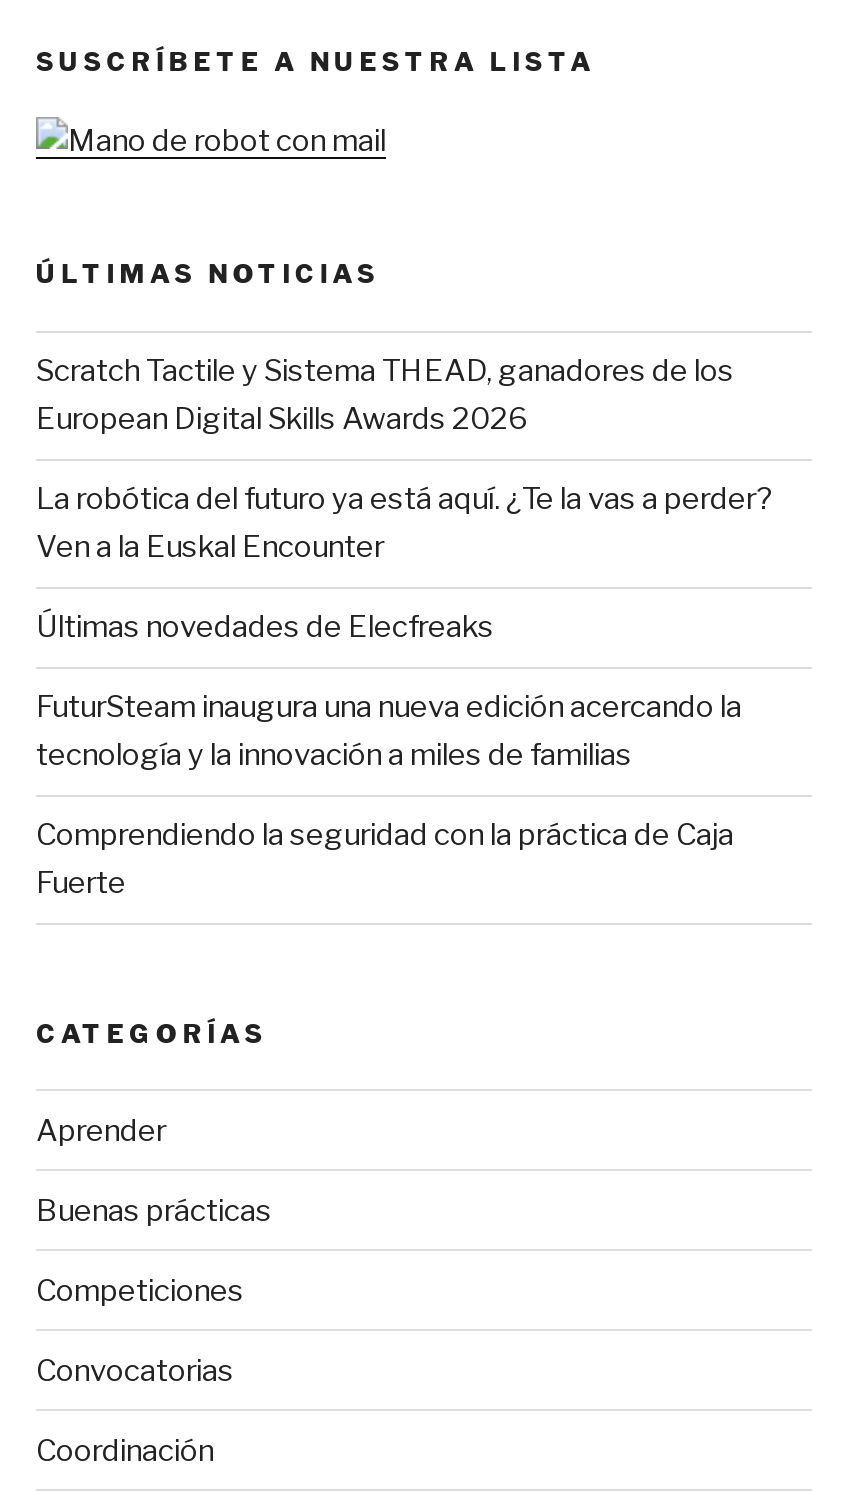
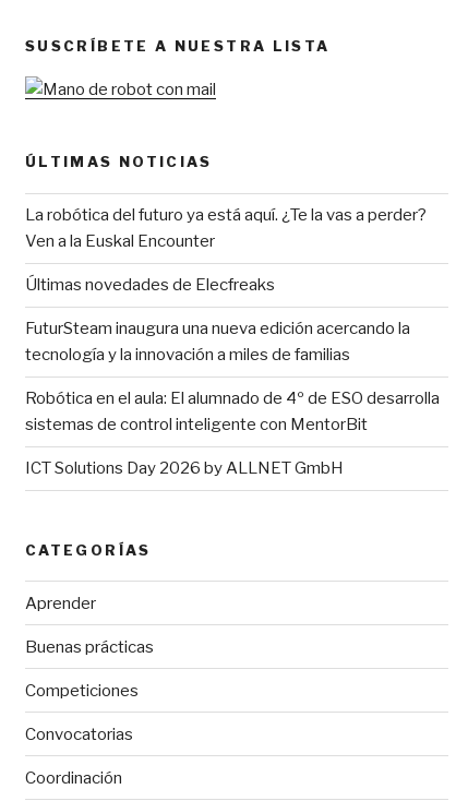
- Scratch Tactile y Sistema THEAD, ganadores de los
- European Digital Skills Awards 2026

moved up: La robótica del futuro ya está aquí. ¿Te la vas a perder? | Ven a la Euskal Encounter | Últimas novedades de Elecfreaks | FuturSteam inaugura una nueva edición acercando la | tecnología y la innovación a miles de familias

- Comprendiendo la seguridad con la práctica de Caja
- Fuerte
+ Robótica en el aula: El alumnado de 4º de ESO desarrolla
+ sistemas de control inteligente con MentorBit
+ ICT Solutions Day 2026 by ALLNET GmbH
